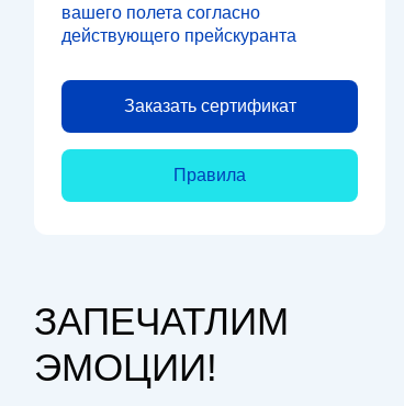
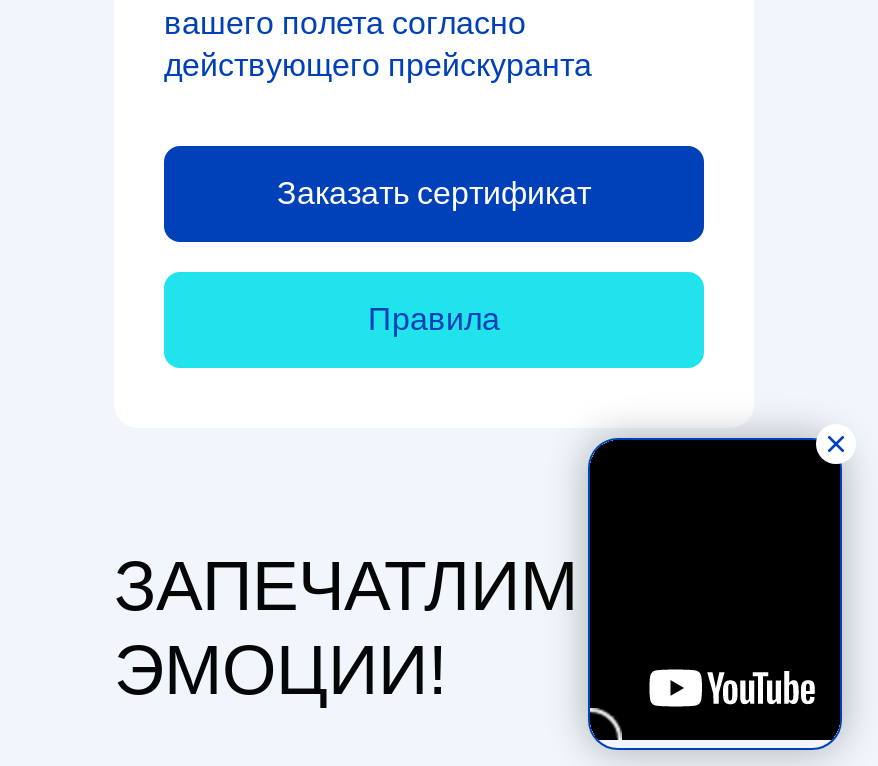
+ [image]
